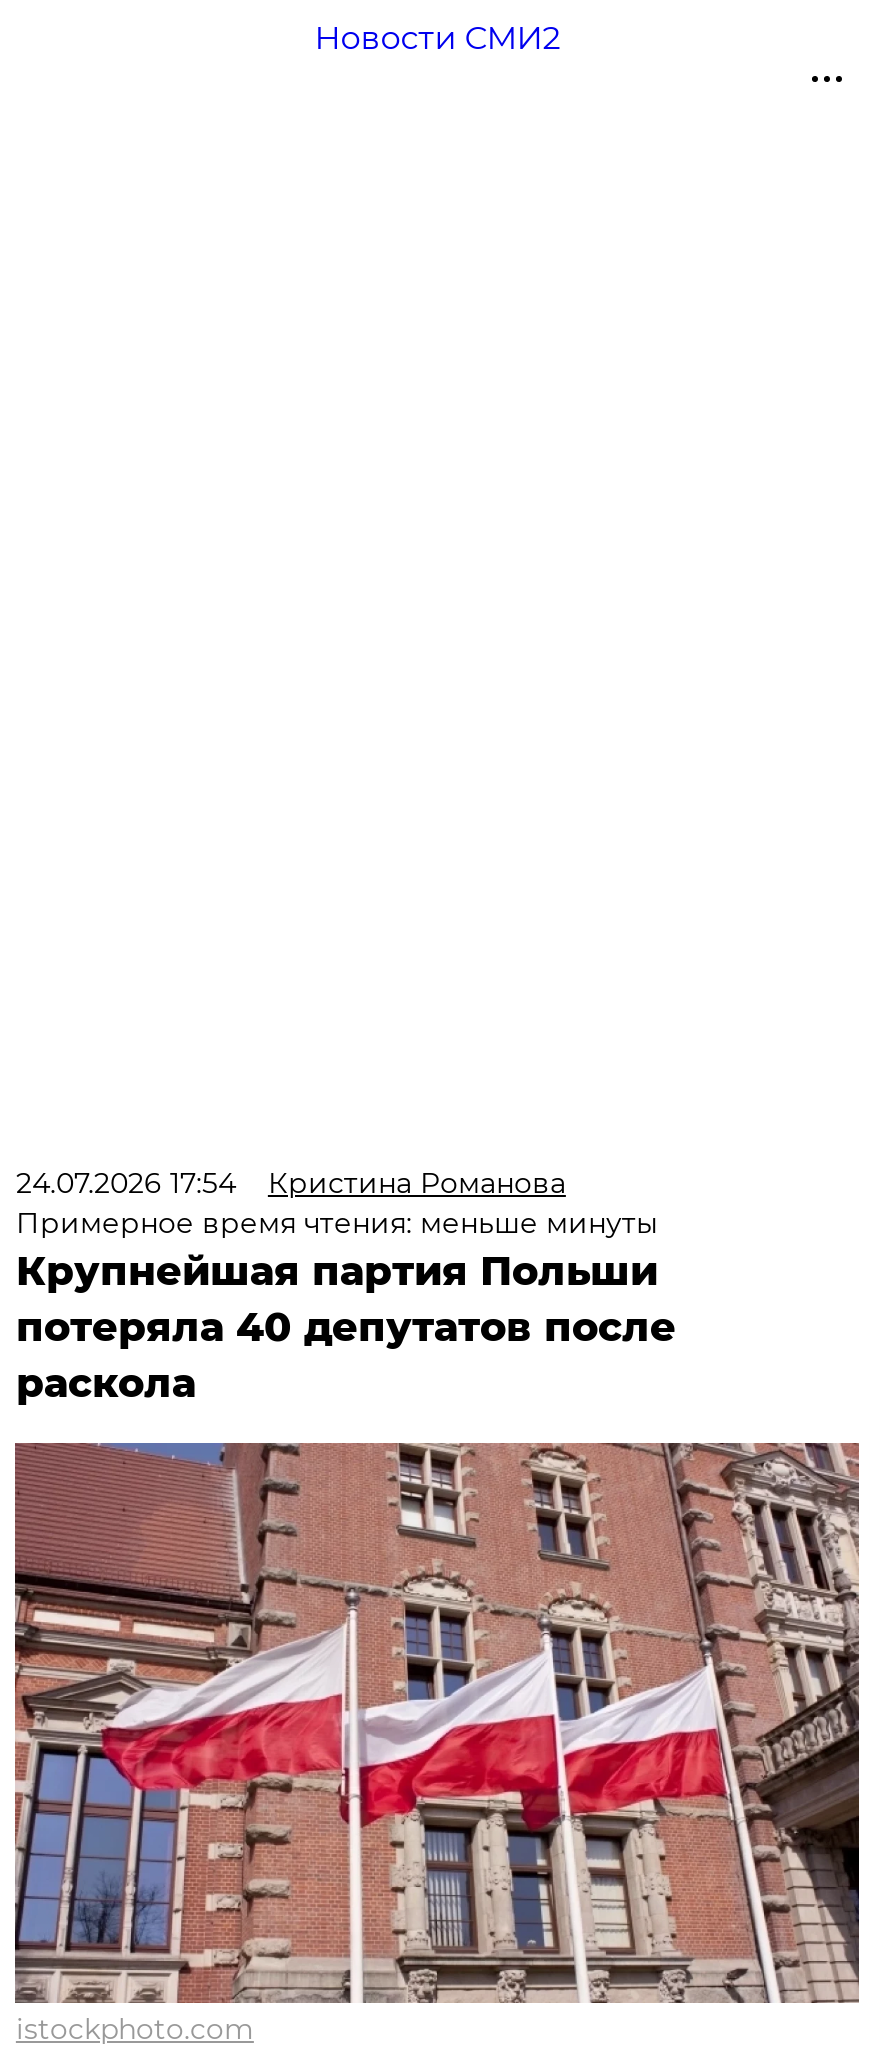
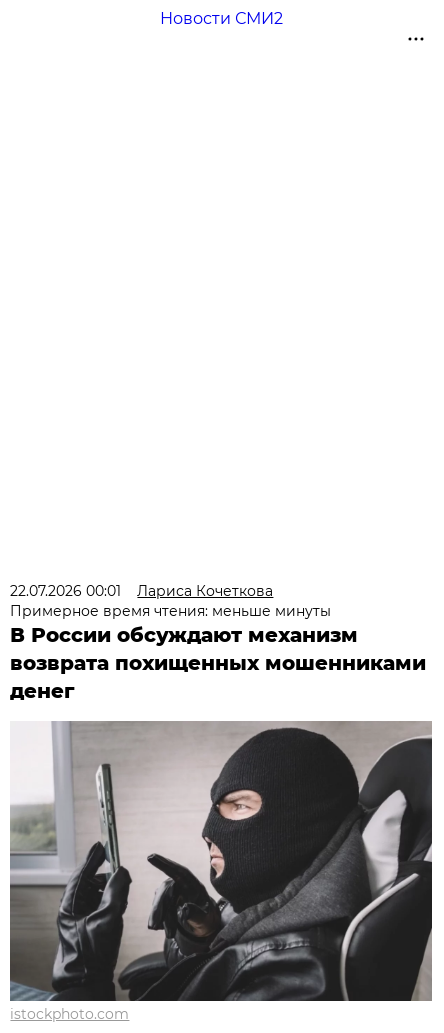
- 24.07.2026 17:54
- Кристина Романова
+ 22.07.2026 00:01
+ Лариса Кочеткова

- Крупнейшая партия Польши
- потеряла 40 депутатов после
- раскола
+ В России обсуждают механизм
+ возврата похищенных мошенниками
+ денег

- [image]
+ [image]
